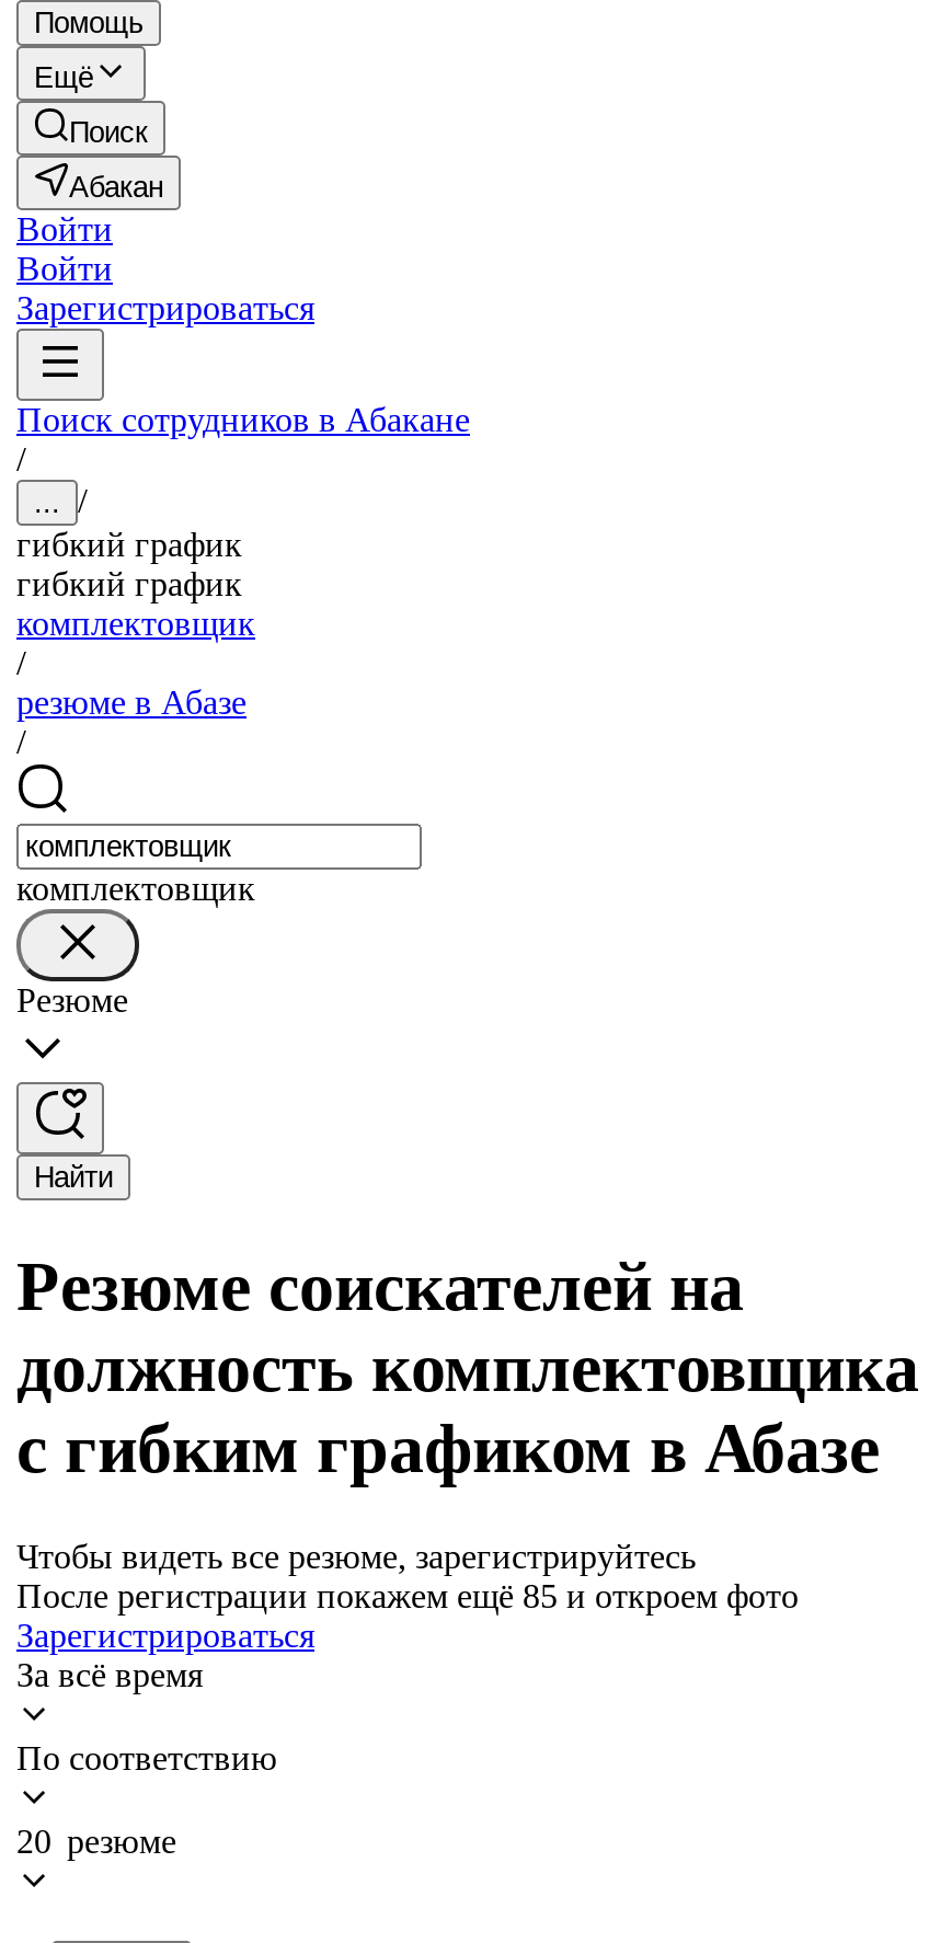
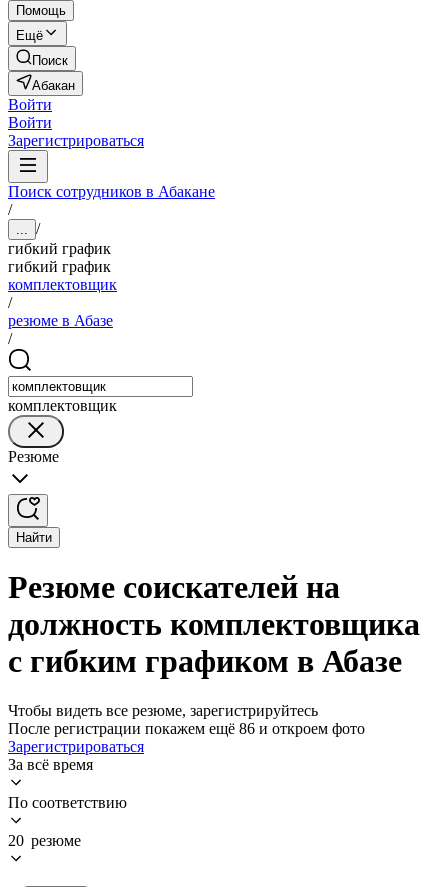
- После регистрации покажем ещё 85 и откроем фото
+ После регистрации покажем ещё 86 и откроем фото
